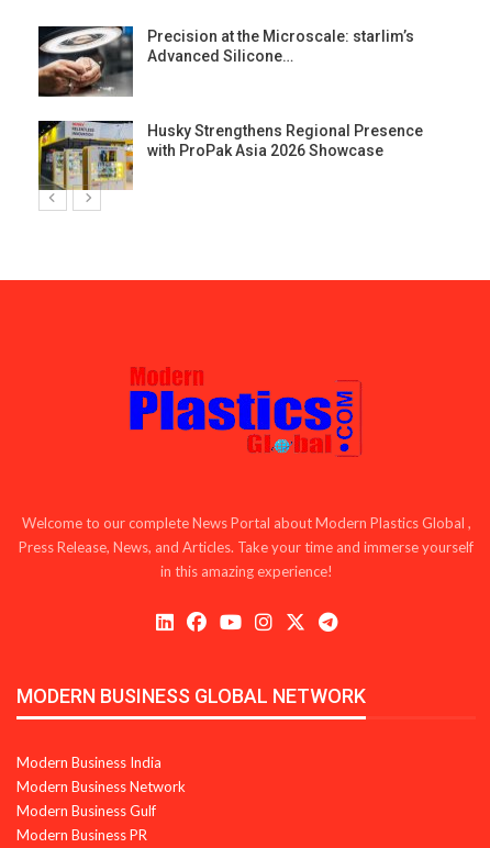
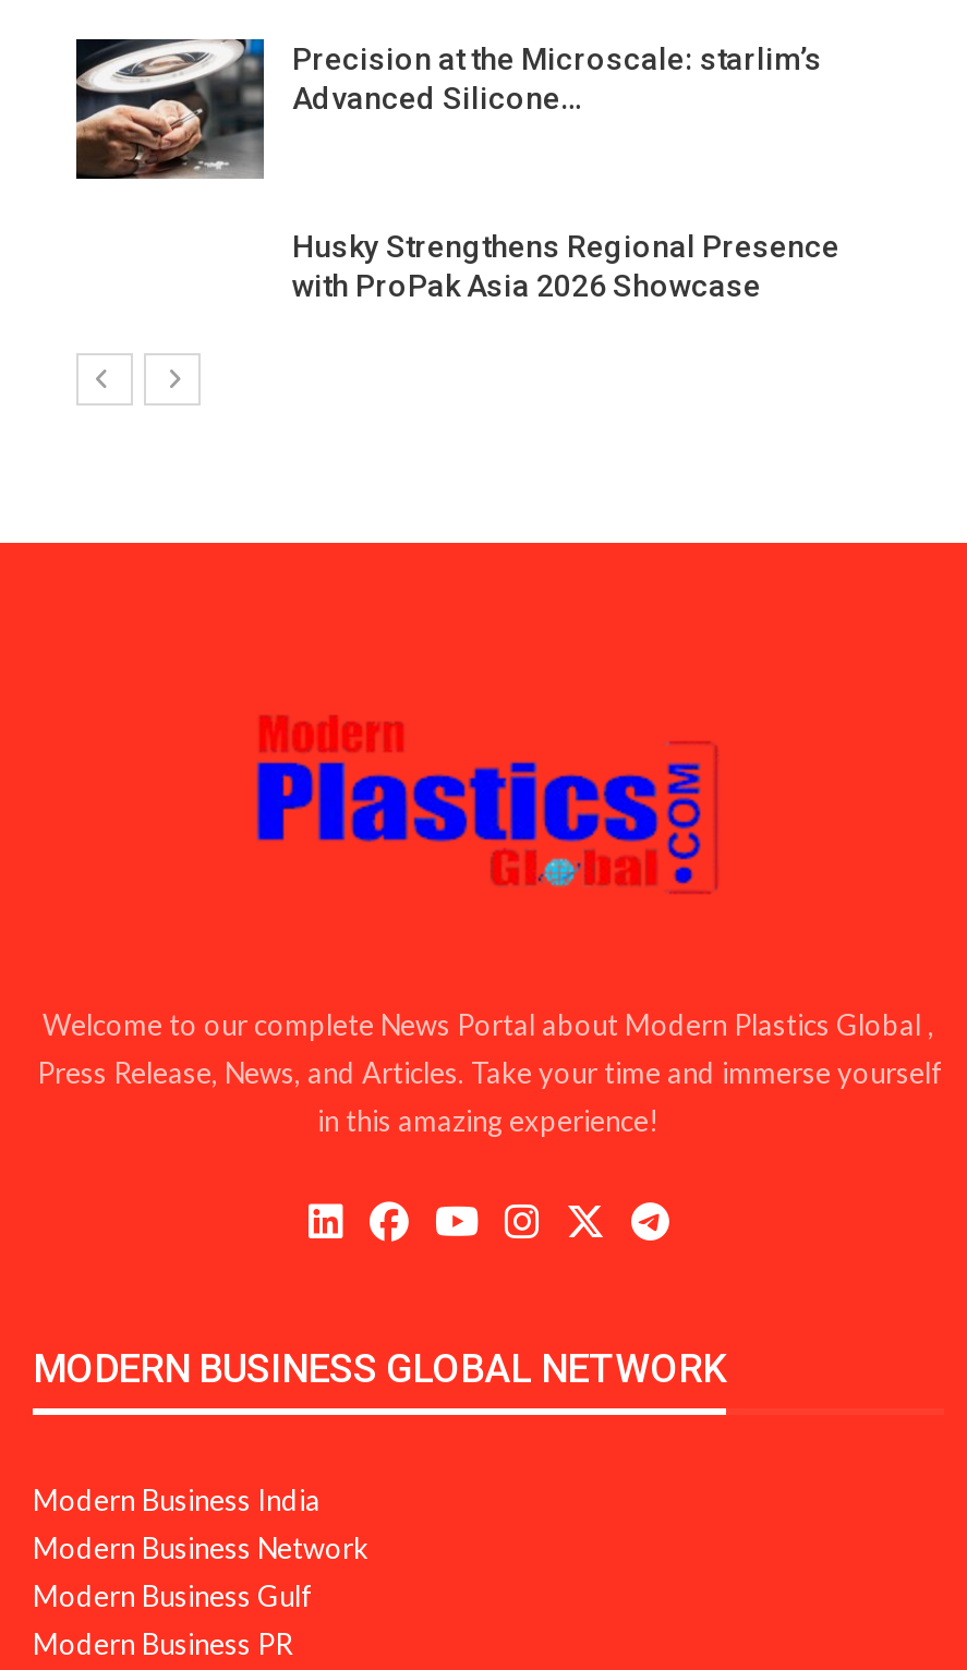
- [image]
